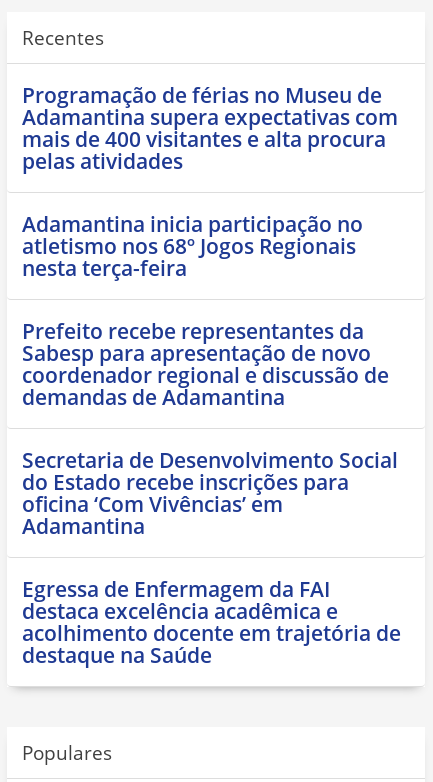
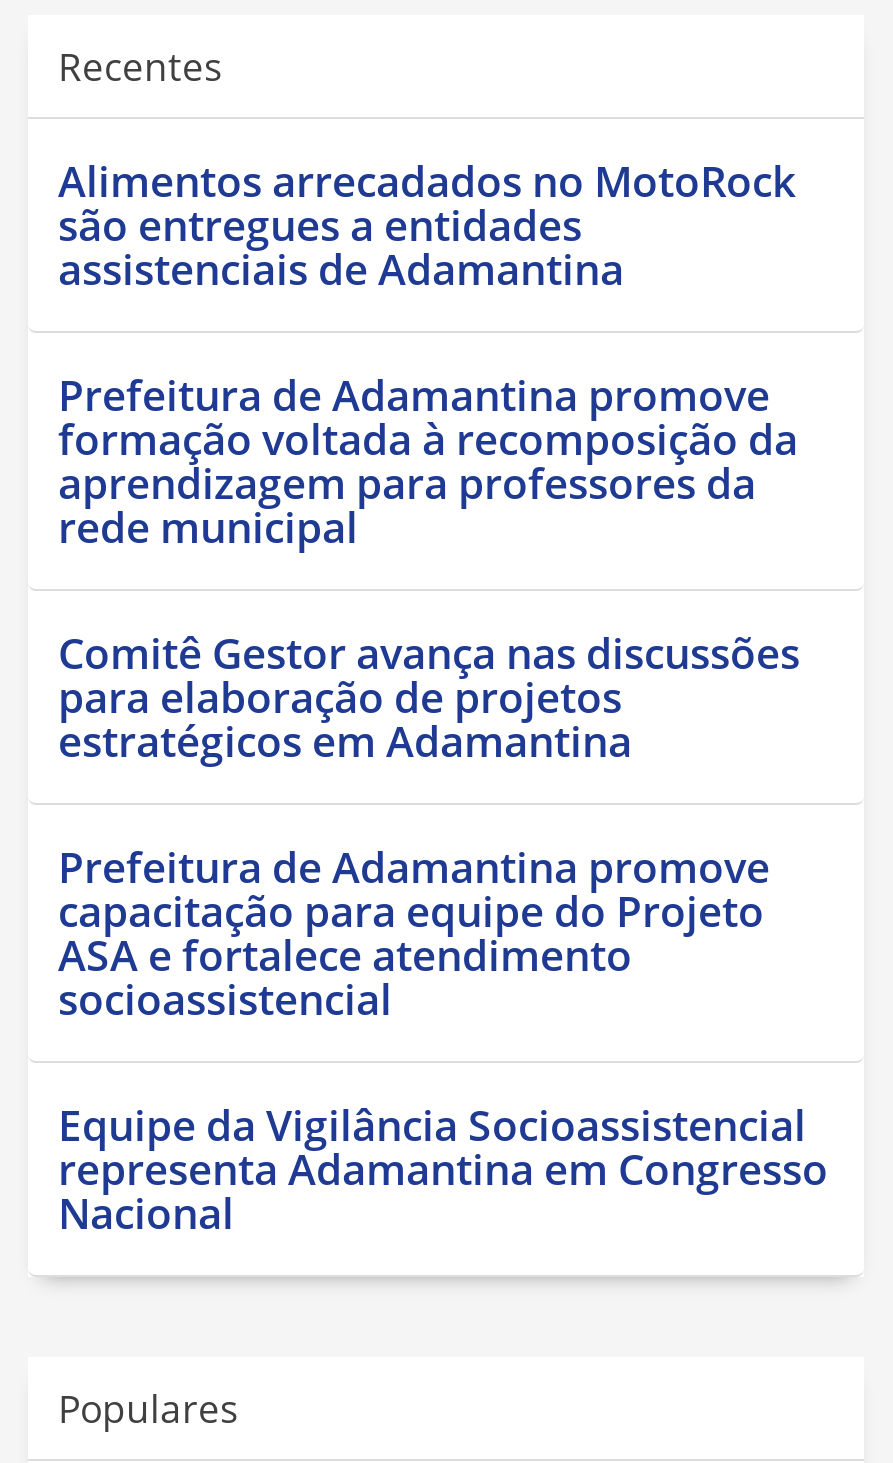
- Programação de férias no Museu de
- Adamantina supera expectativas com
- mais de 400 visitantes e alta procura
- pelas atividades
+ Alimentos arrecadados no MotoRock
+ são entregues a entidades
+ assistenciais de Adamantina

- Adamantina inicia participação no
- atletismo nos 68º Jogos Regionais
- nesta terça-feira
+ Prefeitura de Adamantina promove
+ formação voltada à recomposição da
+ aprendizagem para professores da
+ rede municipal

- Prefeito recebe representantes da
- Sabesp para apresentação de novo
- coordenador regional e discussão de
- demandas de Adamantina
+ Comitê Gestor avança nas discussões
+ para elaboração de projetos
+ estratégicos em Adamantina

- Secretaria de Desenvolvimento Social
- do Estado recebe inscrições para
- oficina ‘Com Vivências’ em
- Adamantina
+ Prefeitura de Adamantina promove
+ capacitação para equipe do Projeto
+ ASA e fortalece atendimento
+ socioassistencial

- Egressa de Enfermagem da FAI
- destaca excelência acadêmica e
- acolhimento docente em trajetória de
- destaque na Saúde
+ Equipe da Vigilância Socioassistencial
+ representa Adamantina em Congresso
+ Nacional
